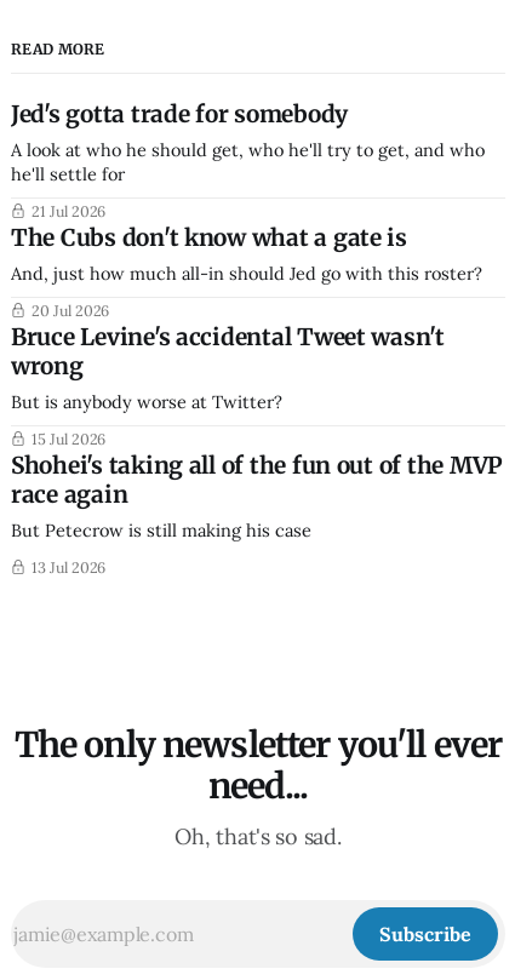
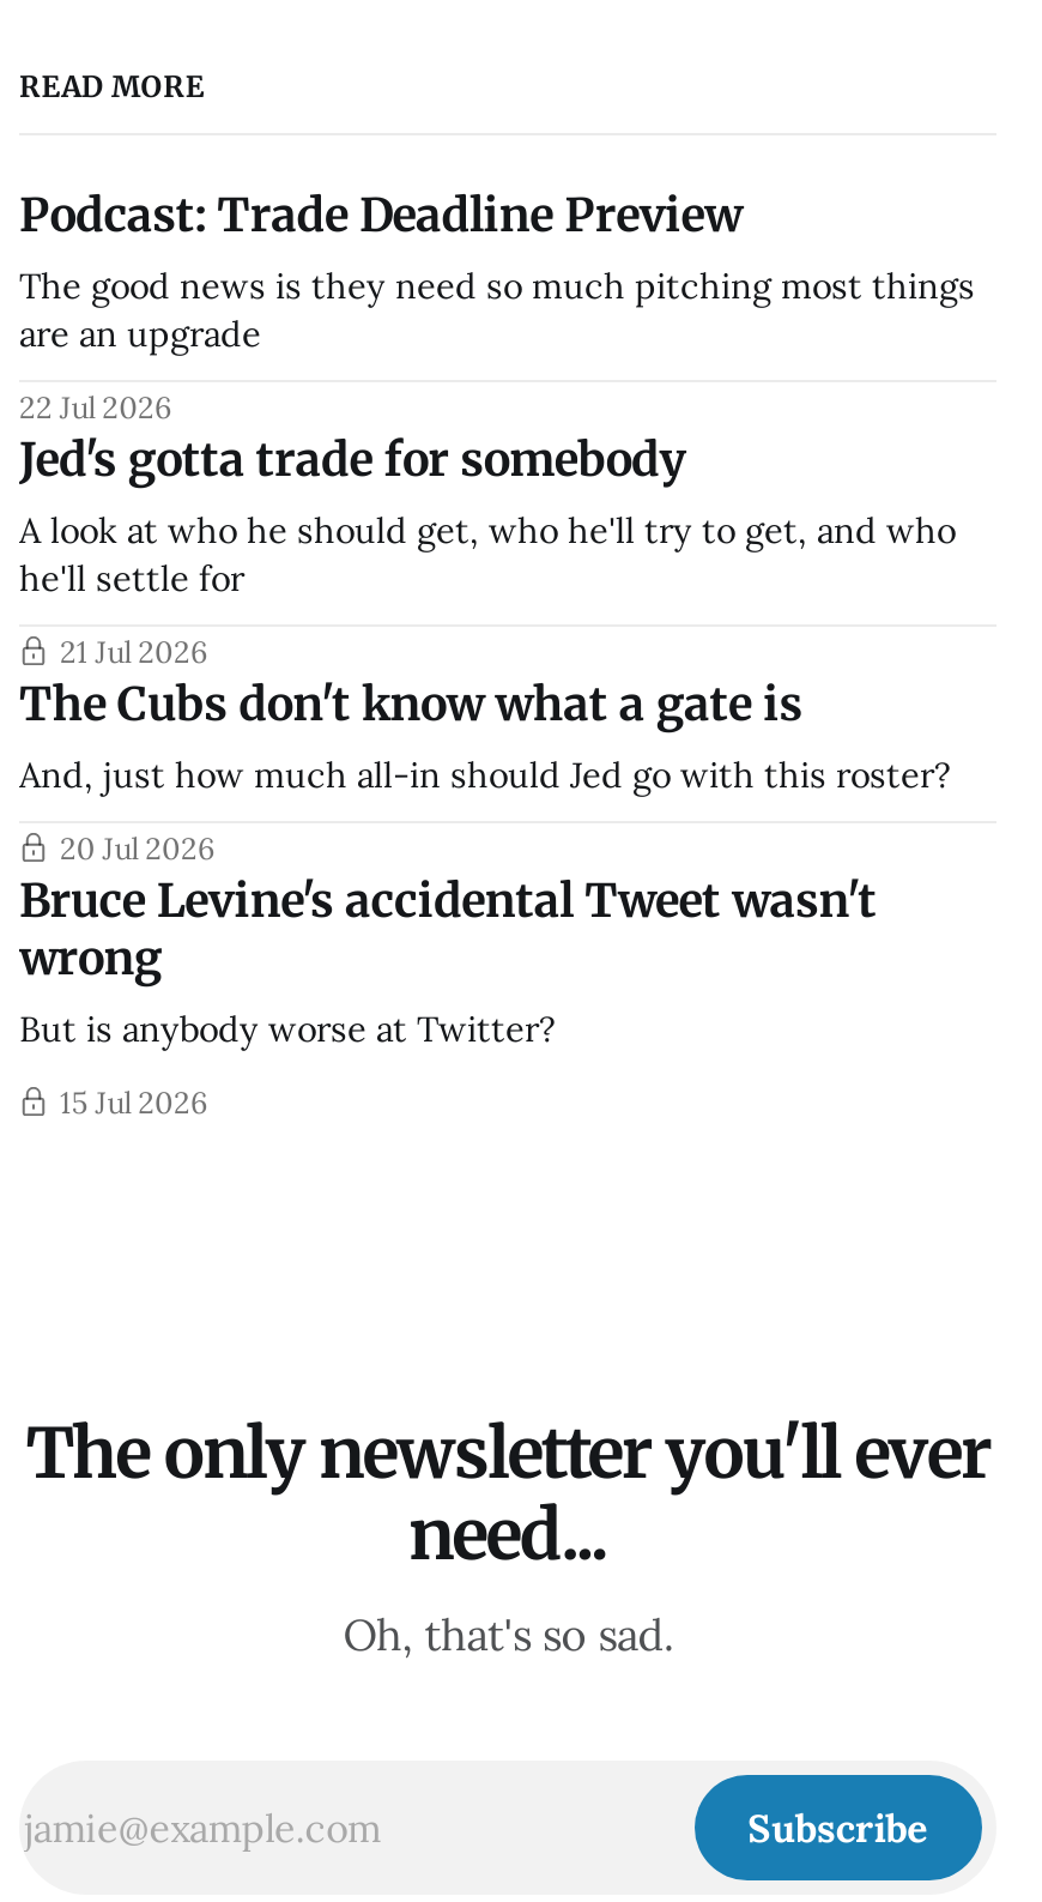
+ Podcast: Trade Deadline Preview
+ The good news is they need so much pitching most things
+ are an upgrade
+ 22 Jul 2026

moved down: Jed's gotta trade for somebody | A look at who he should get, who he'll try to get, and who | he'll settle for | ... | But is anybody worse at Twitter? | 15 Jul 2026

- Shohei's taking all of the fun out of the MVP
- race again
- But Petecrow is still making his case
- 13 Jul 2026
